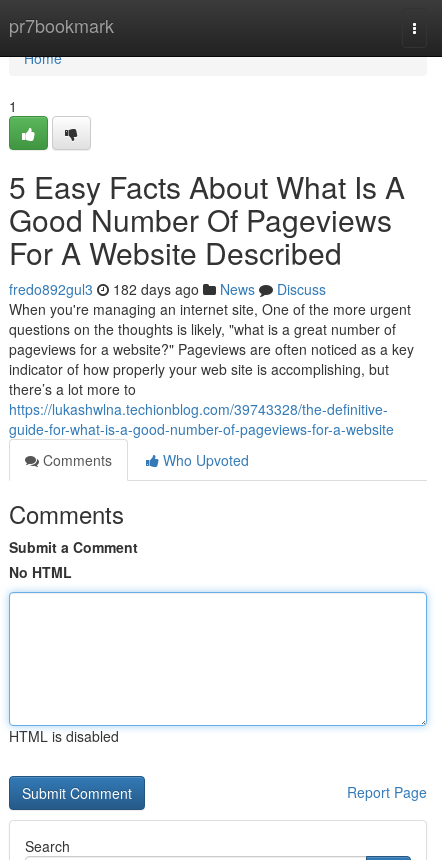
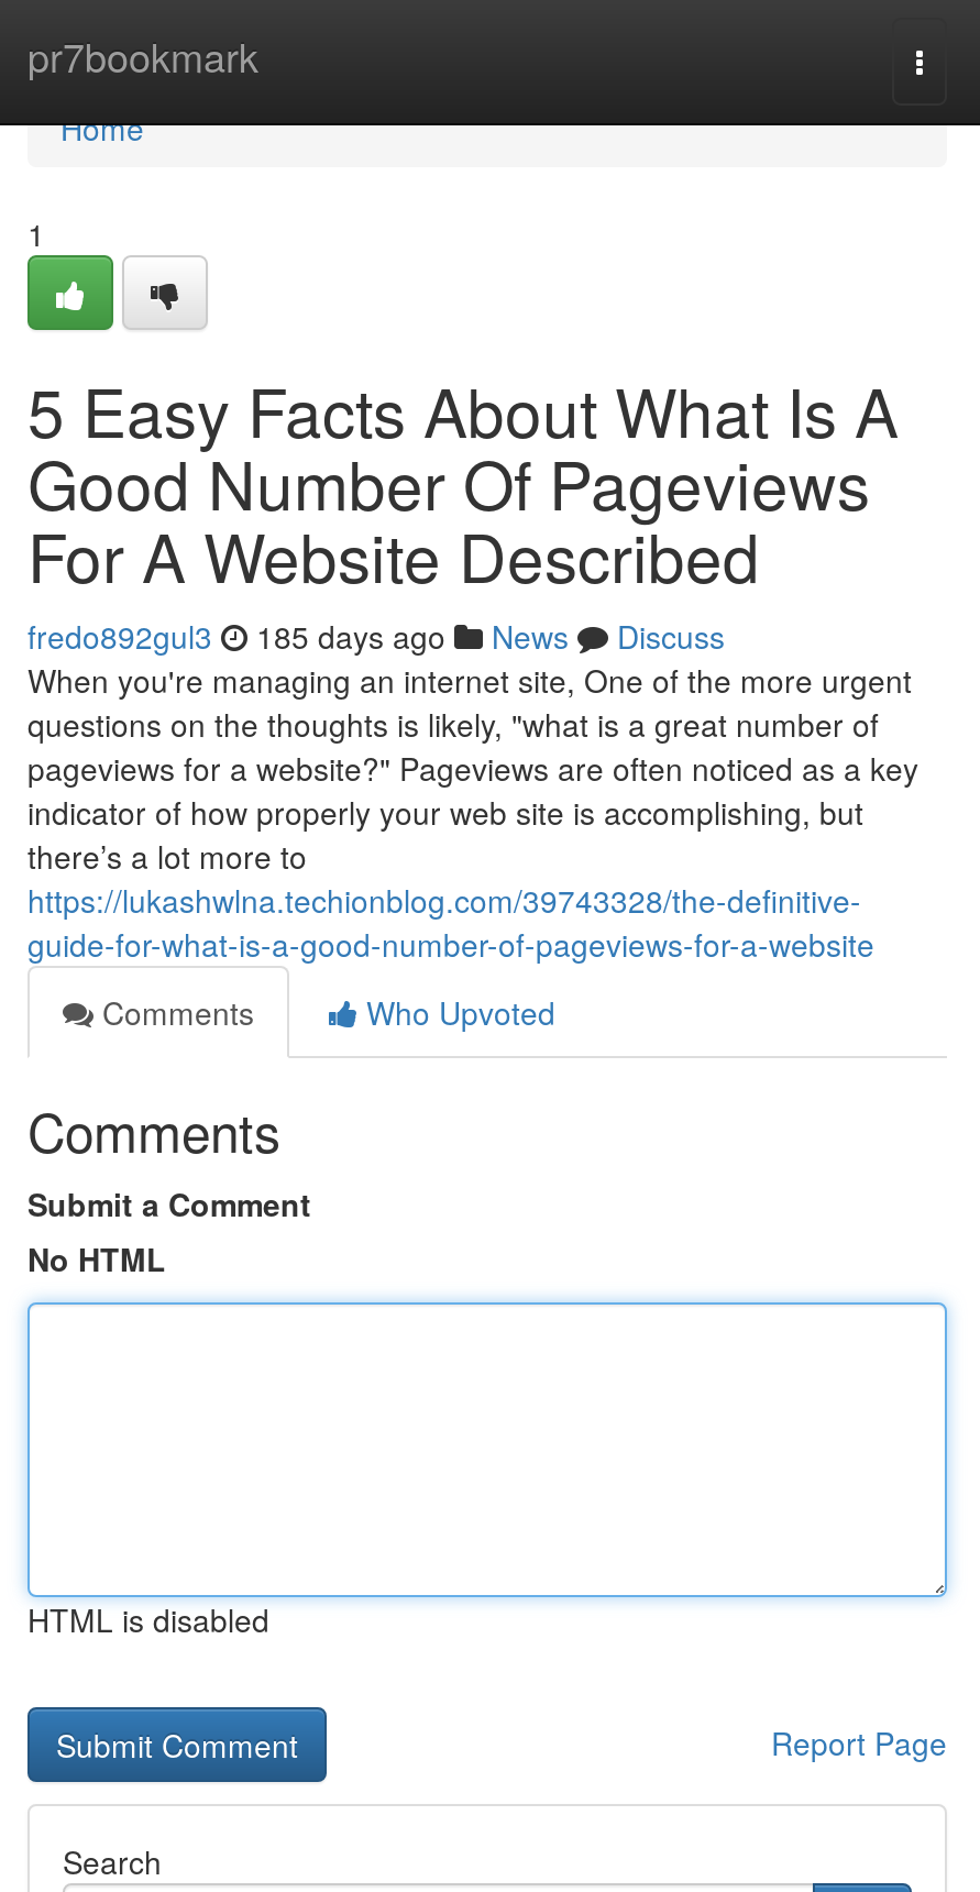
- fredo892gul3 182 days ago News Discuss
+ fredo892gul3 185 days ago News Discuss
